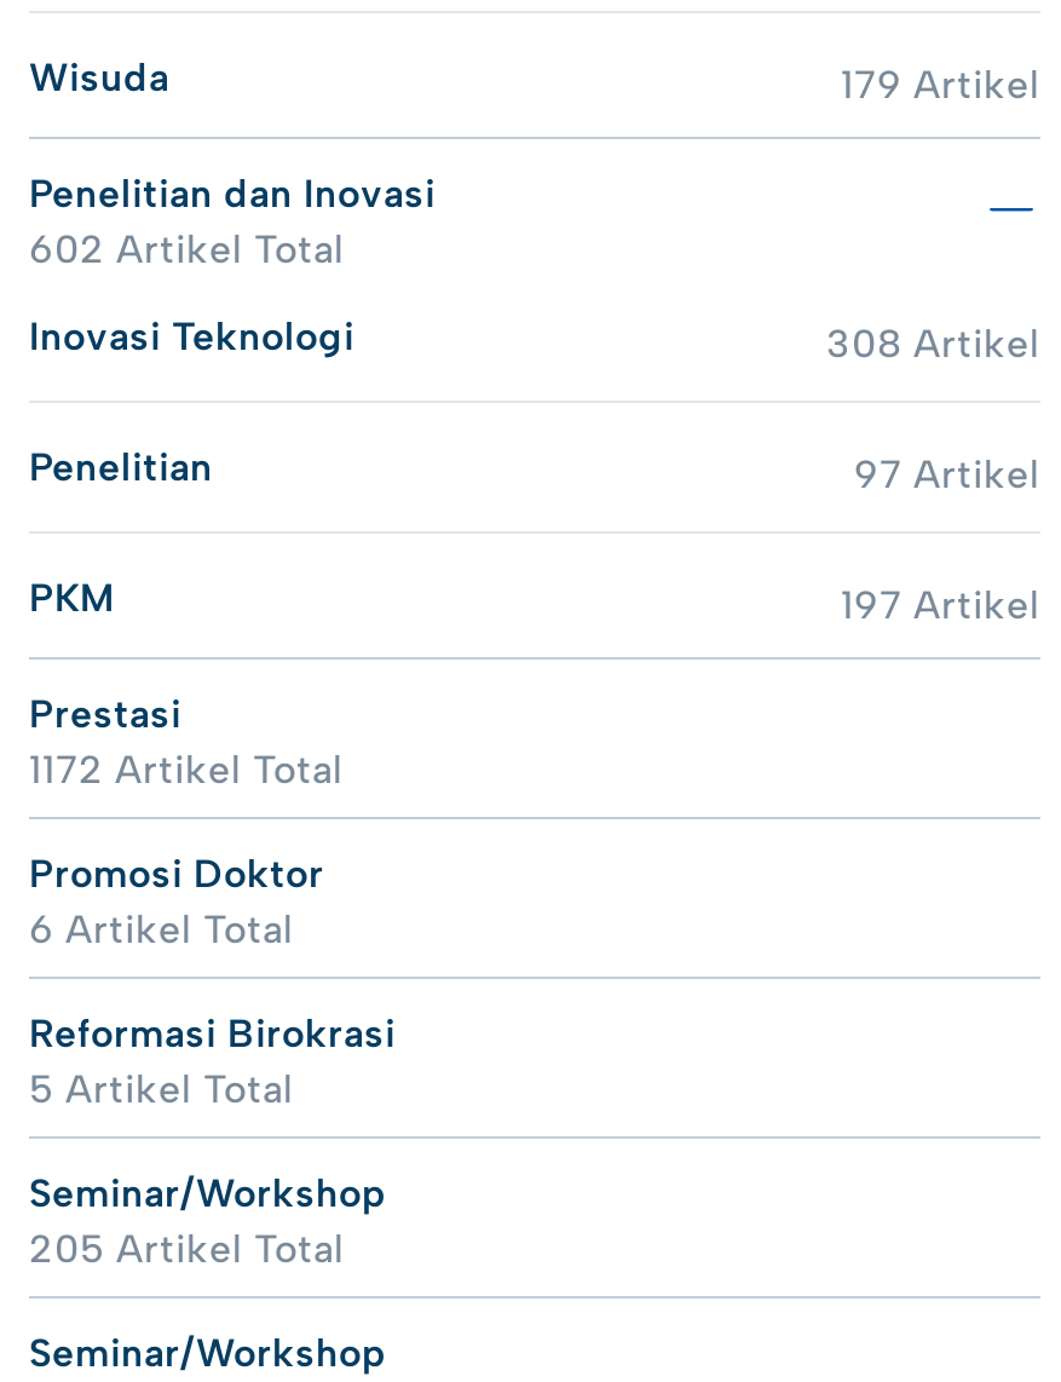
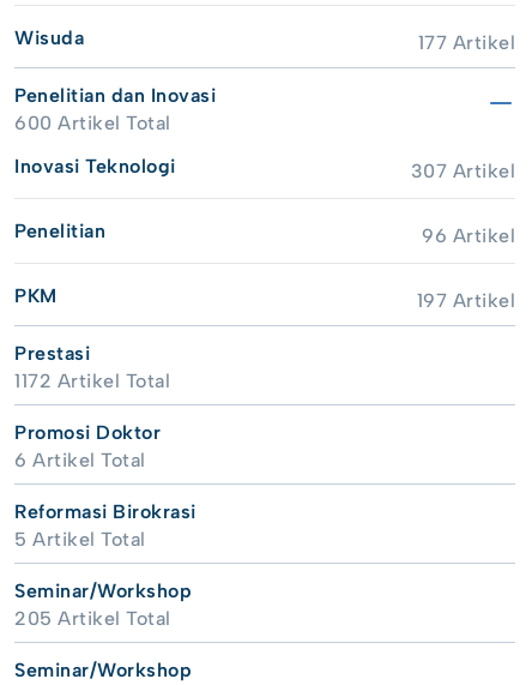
- 179 Artikel
+ 177 Artikel

- 602 Artikel Total
+ 600 Artikel Total

- 308 Artikel
+ 307 Artikel

- 97 Artikel
+ 96 Artikel
